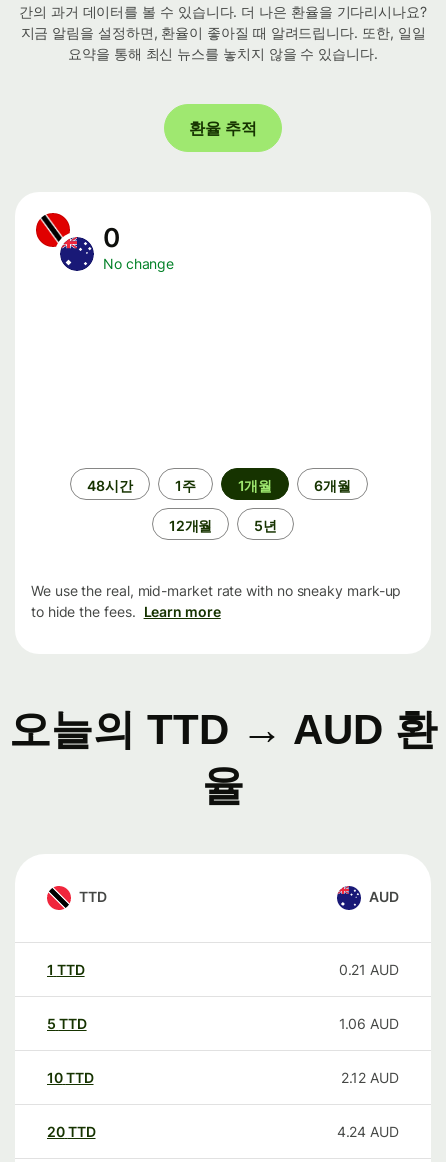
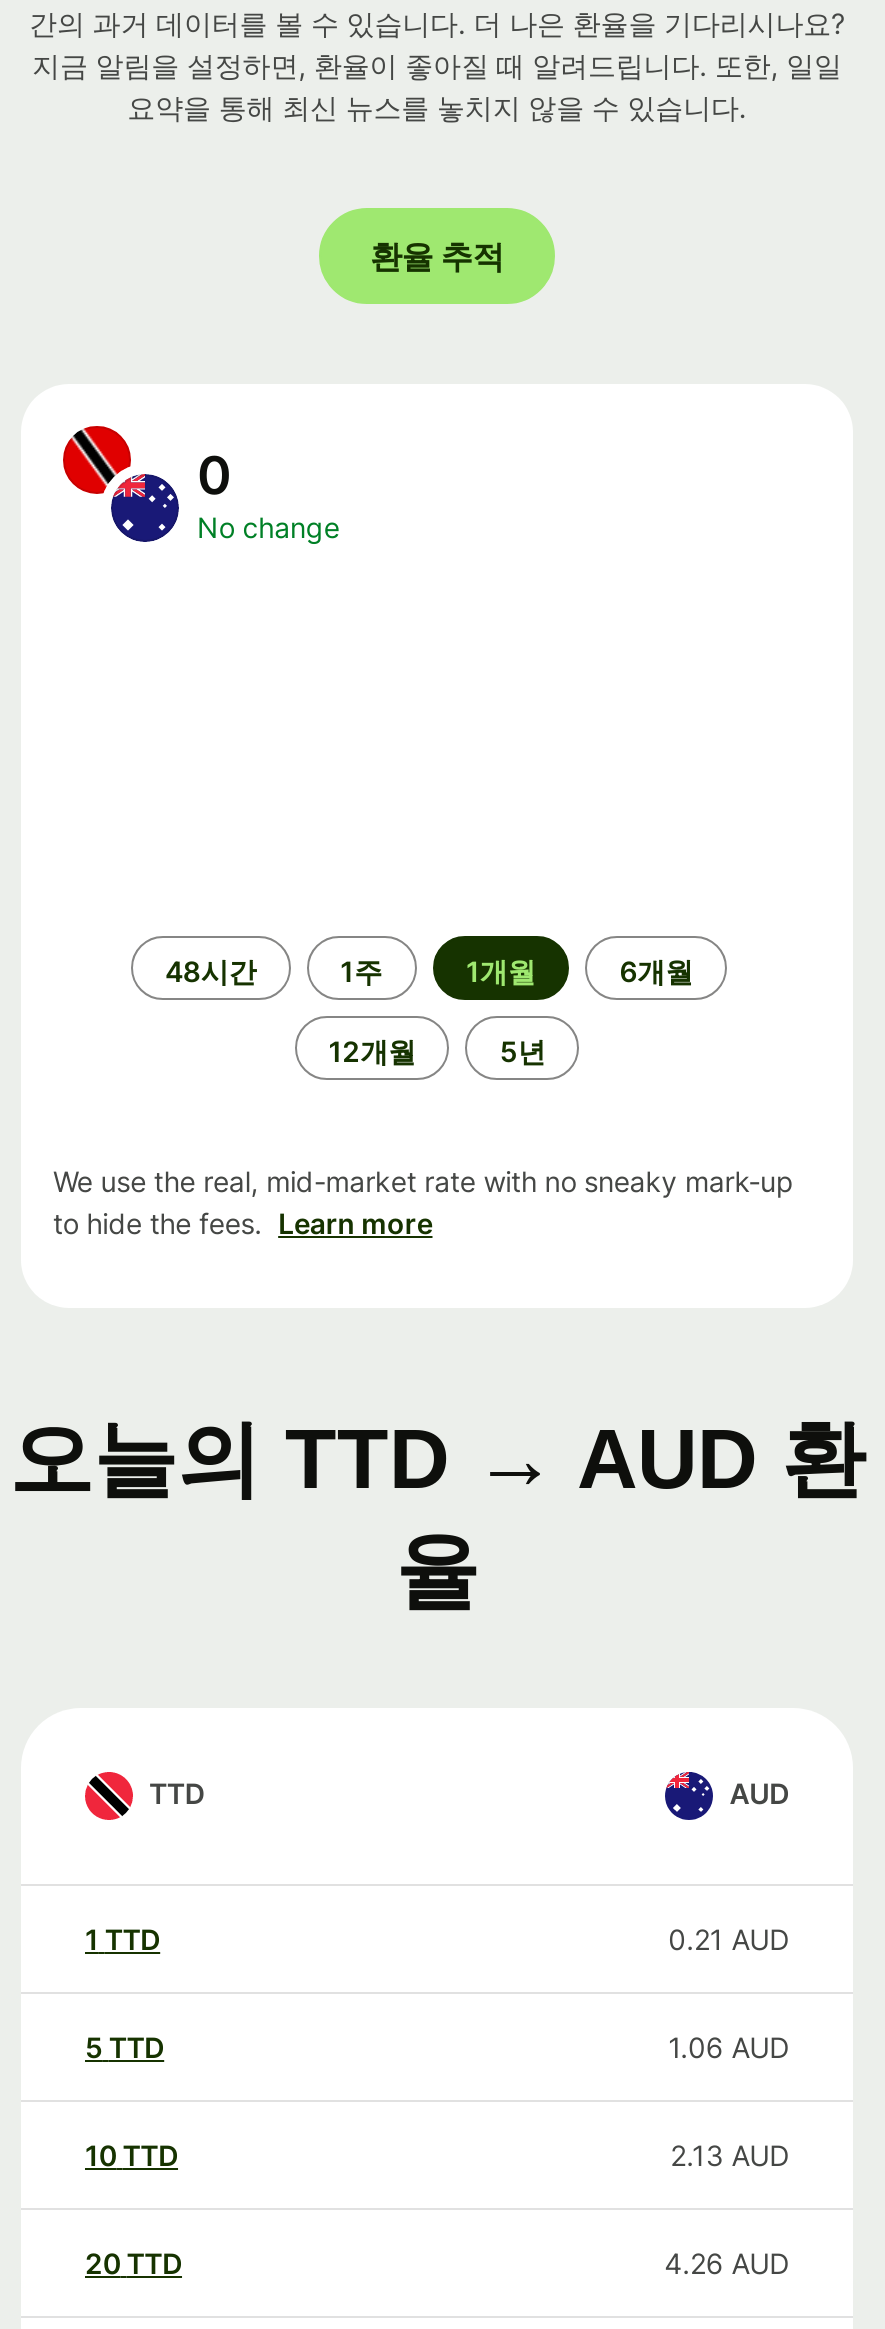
- 2.12 AUD
+ 2.13 AUD

- 4.24 AUD
+ 4.26 AUD
